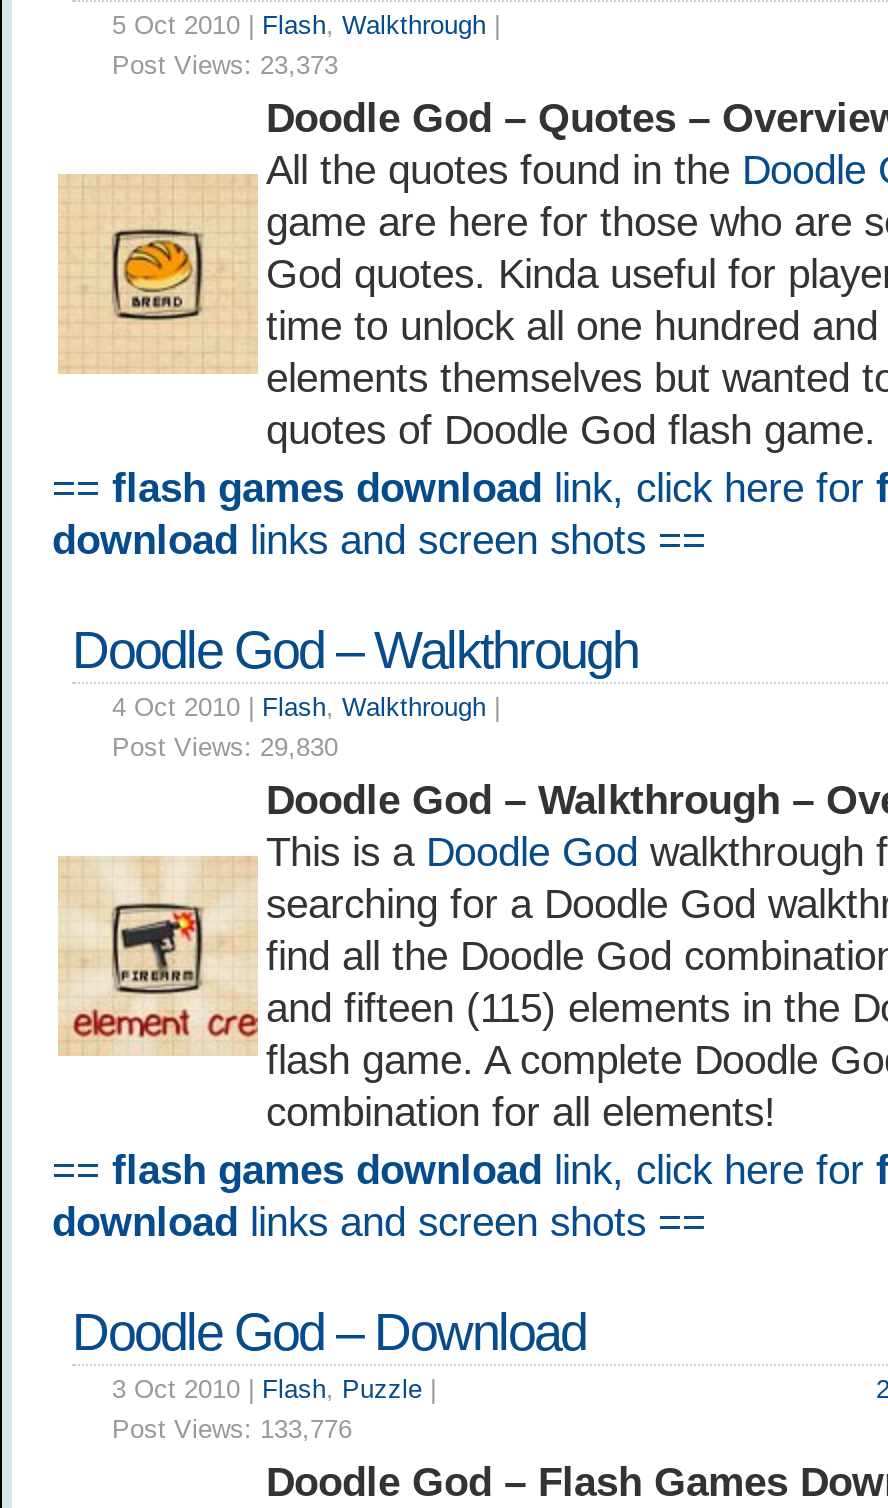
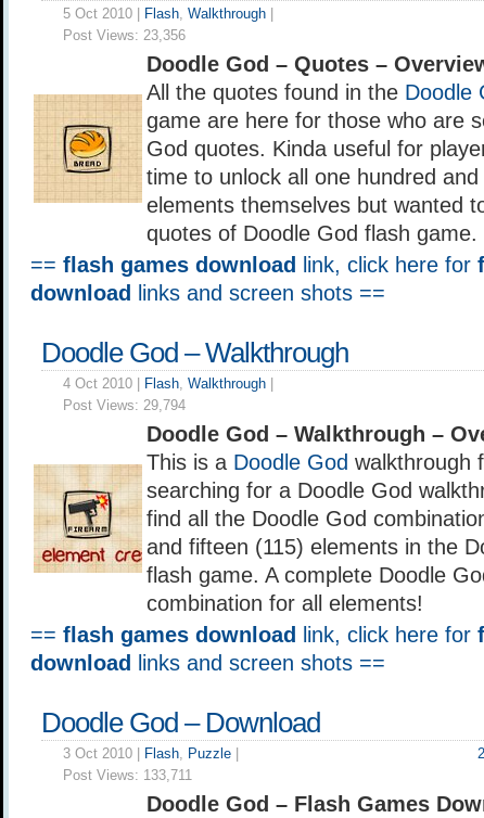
- Post Views: 23,373
+ Post Views: 23,356

- Post Views: 29,830
+ Post Views: 29,794

- Post Views: 133,776
+ Post Views: 133,711
